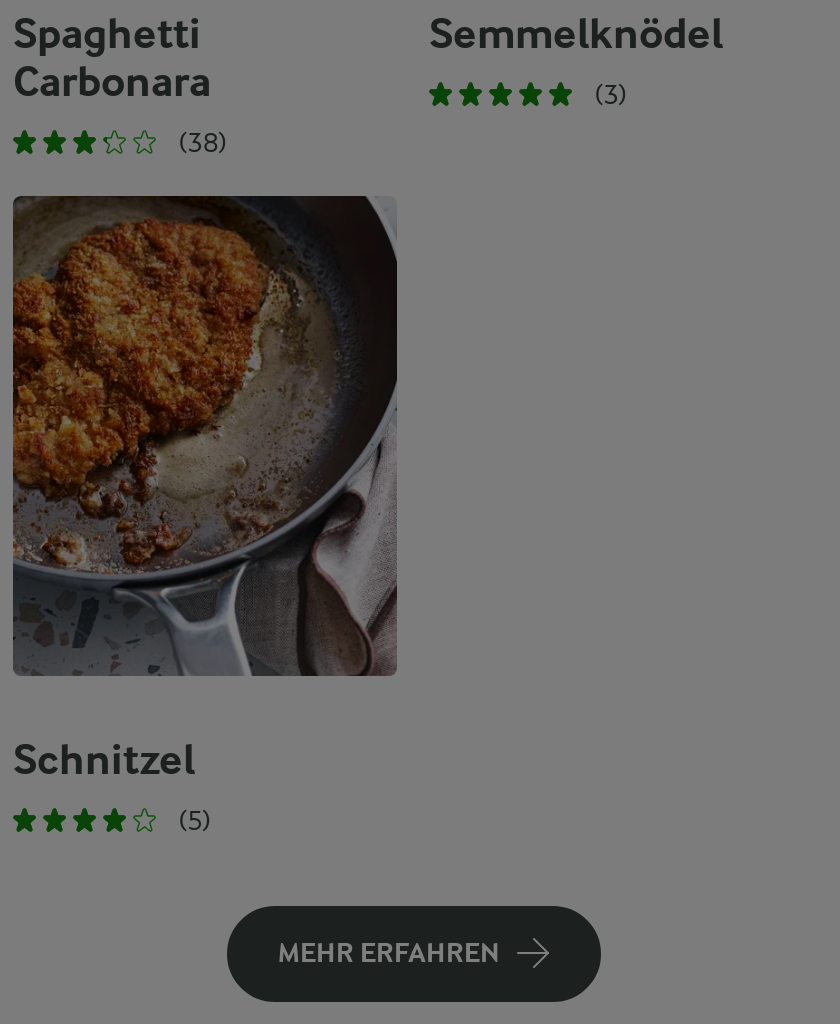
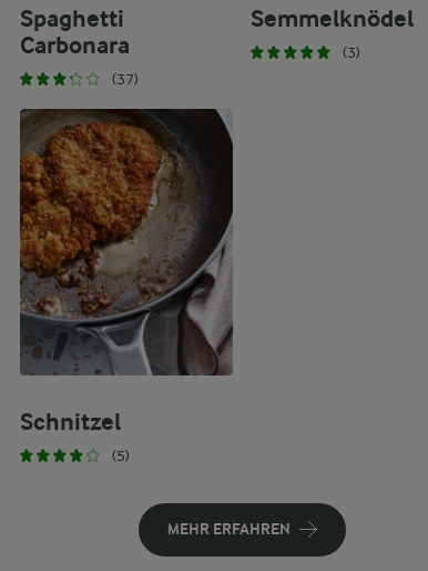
- (38)
+ (37)
